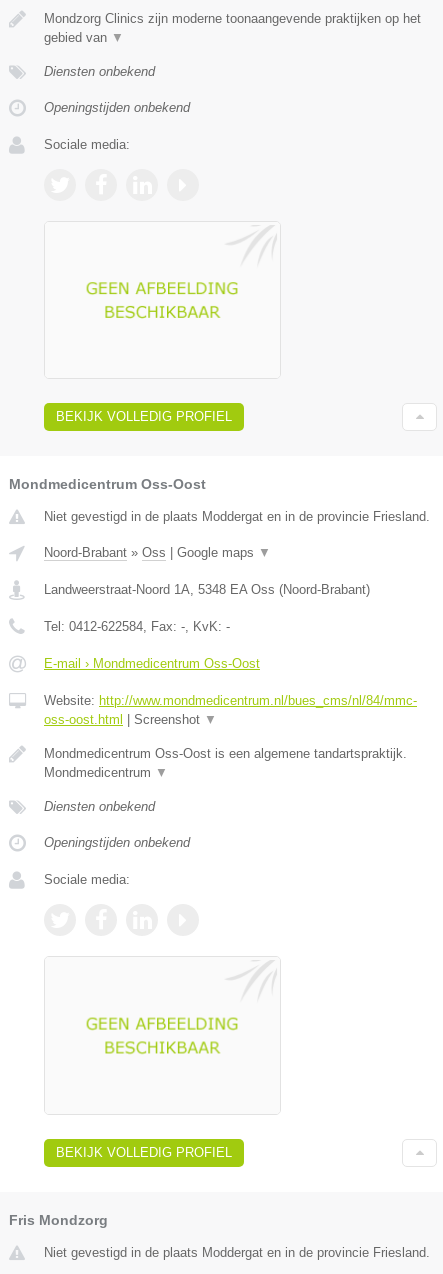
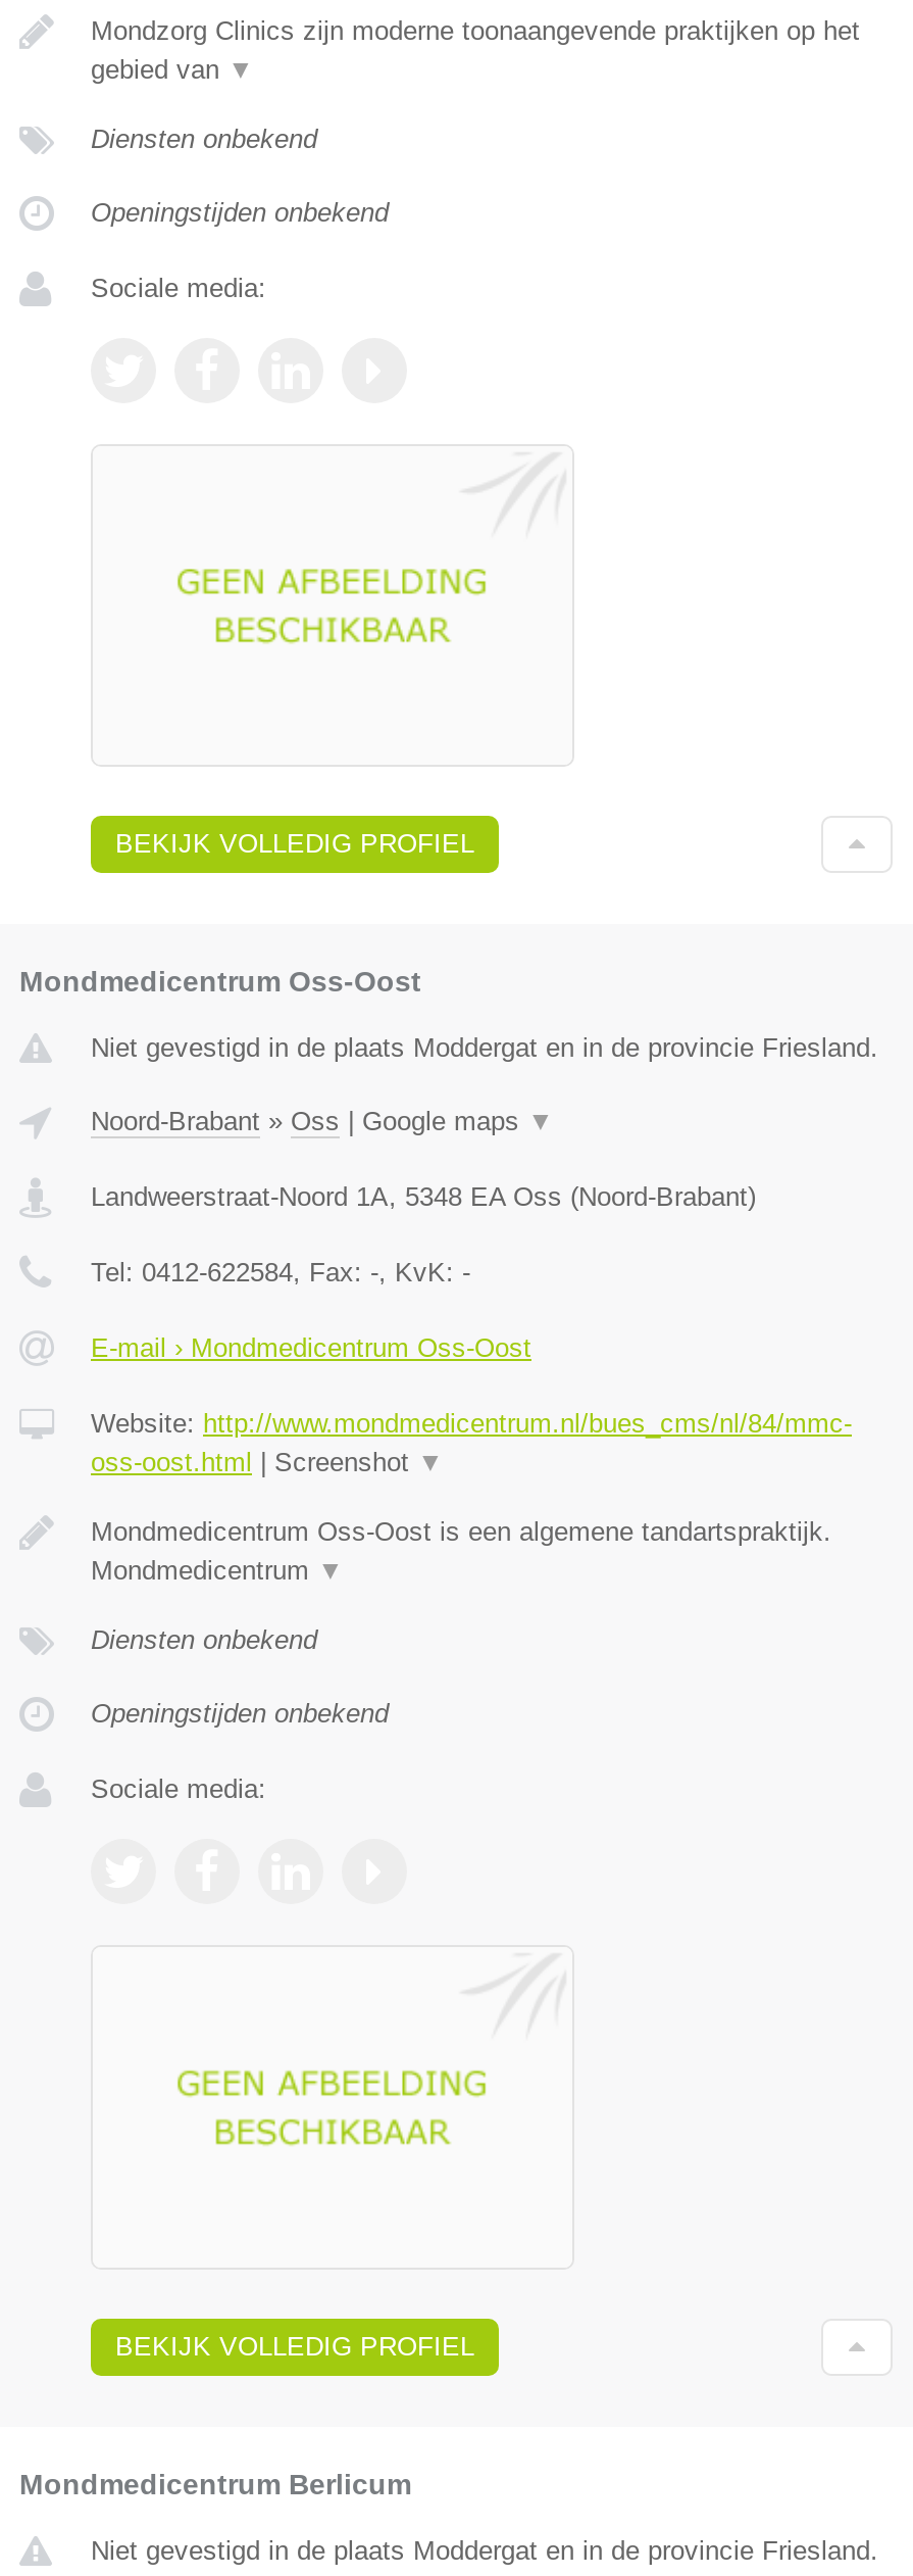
- Fris Mondzorg
+ Mondmedicentrum Berlicum
